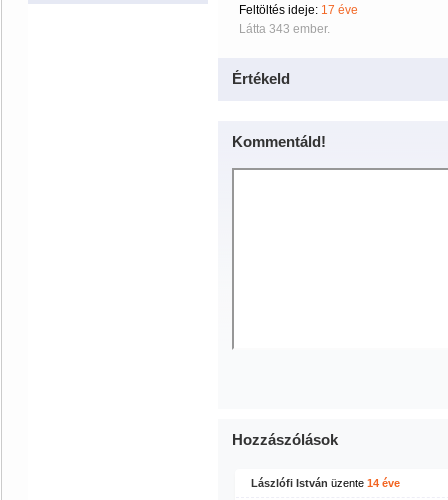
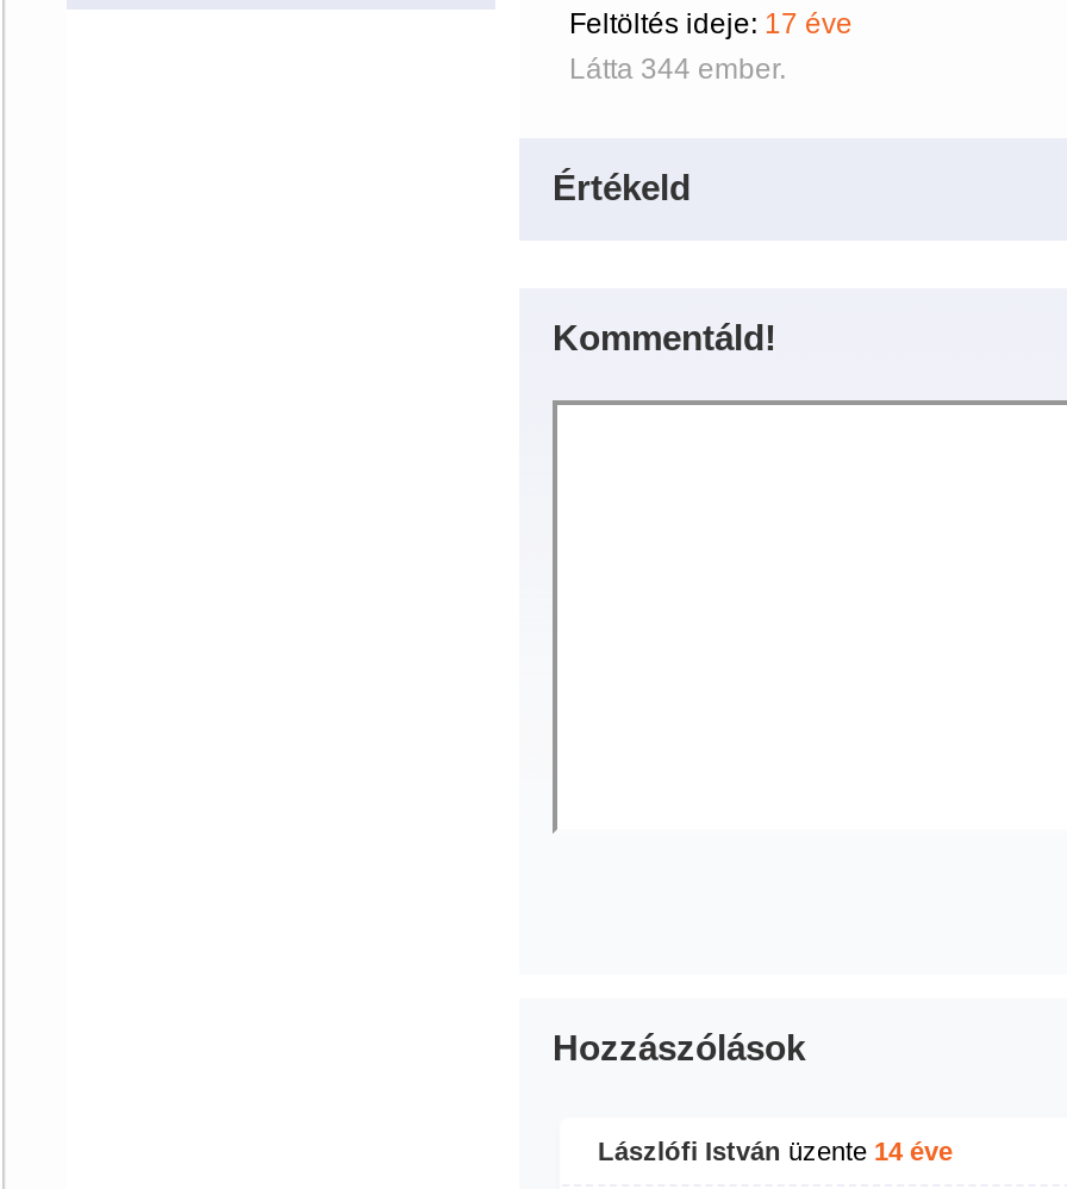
- Látta 343 ember.
+ Látta 344 ember.
